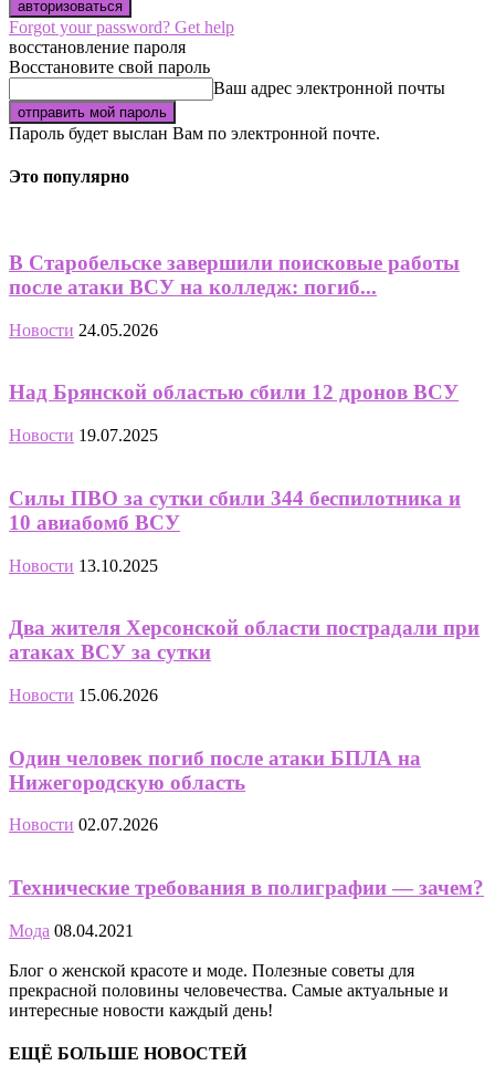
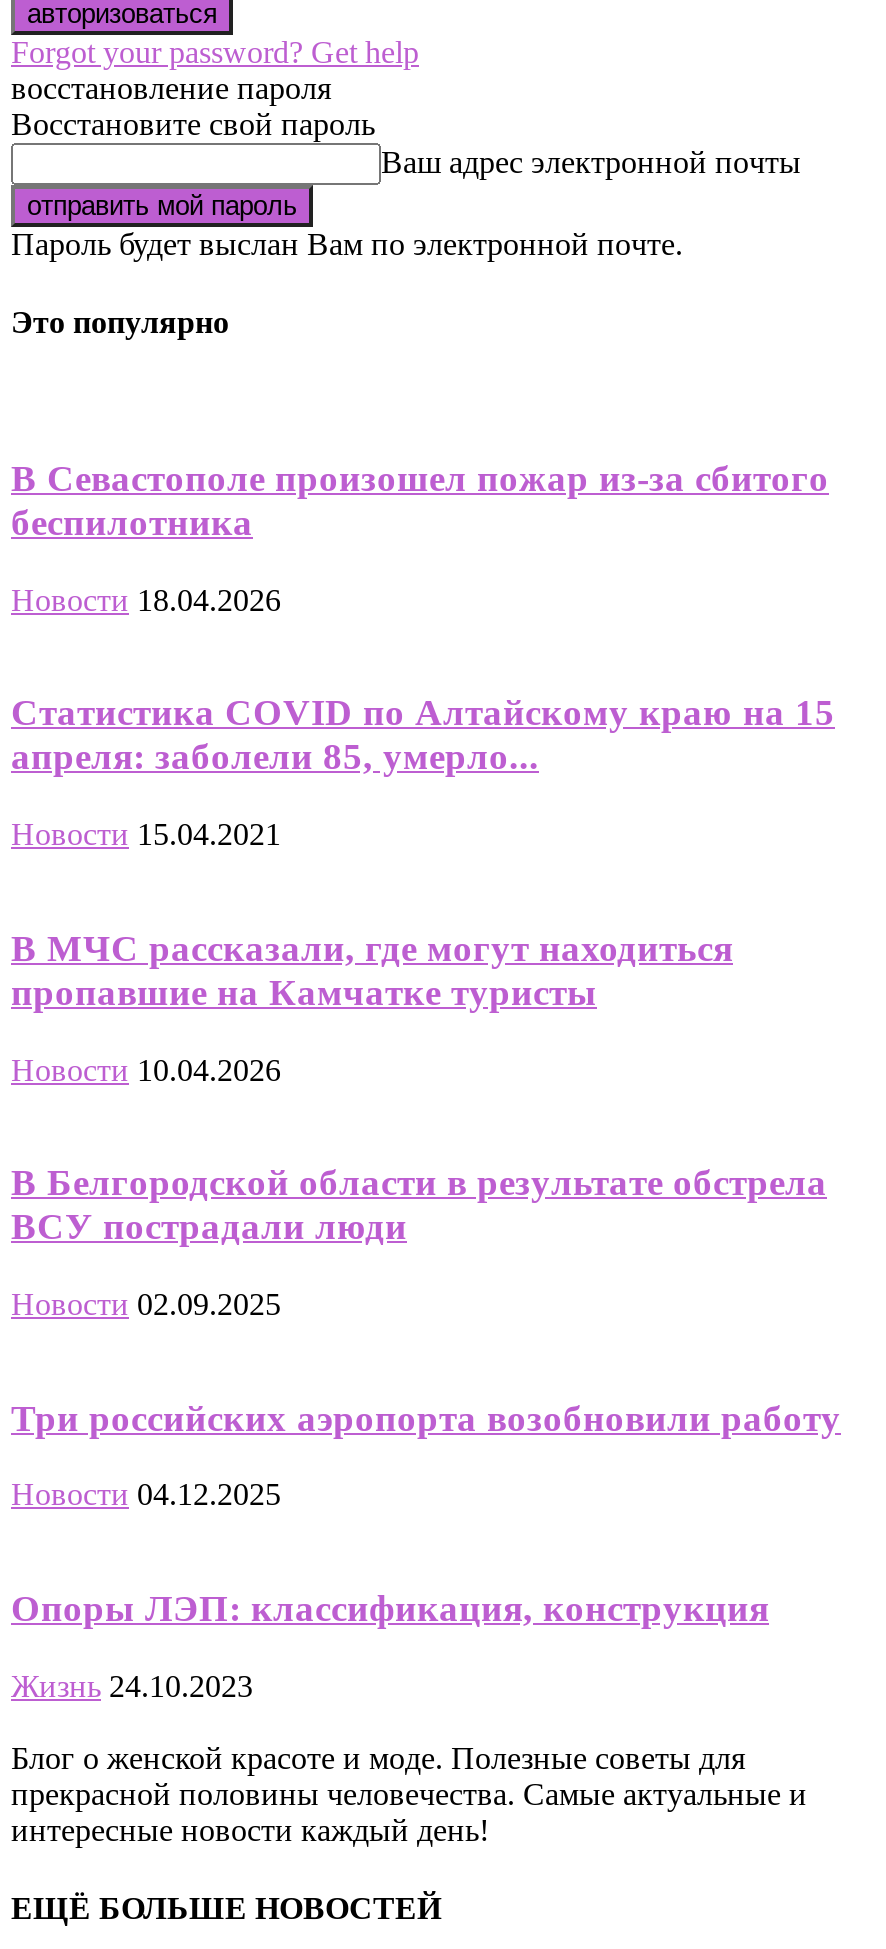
- В Старобельске завершили поисковые работы
- после атаки ВСУ на колледж: погиб...
+ В Севастополе произошел пожар из-за сбитого
+ беспилотника

- Новости 24.05.2026
+ Новости 18.04.2026

- Над Брянской областью сбили 12 дронов ВСУ
+ Статистика COVID по Алтайскому краю на 15
+ апреля: заболели 85, умерло...

- Новости 19.07.2025
+ Новости 15.04.2021

- Силы ПВО за сутки сбили 344 беспилотника и
- 10 авиабомб ВСУ
+ В МЧС рассказали, где могут находиться
+ пропавшие на Камчатке туристы

- Новости 13.10.2025
+ Новости 10.04.2026

- Два жителя Херсонской области пострадали при
- атаках ВСУ за сутки
+ В Белгородской области в результате обстрела
+ ВСУ пострадали люди

- Новости 15.06.2026
+ Новости 02.09.2025

- Один человек погиб после атаки БПЛА на
- Нижегородскую область
+ Три российских аэропорта возобновили работу

- Новости 02.07.2026
+ Новости 04.12.2025

- Технические требования в полиграфии — зачем?
+ Опоры ЛЭП: классификация, конструкция

- Мода 08.04.2021
+ Жизнь 24.10.2023
